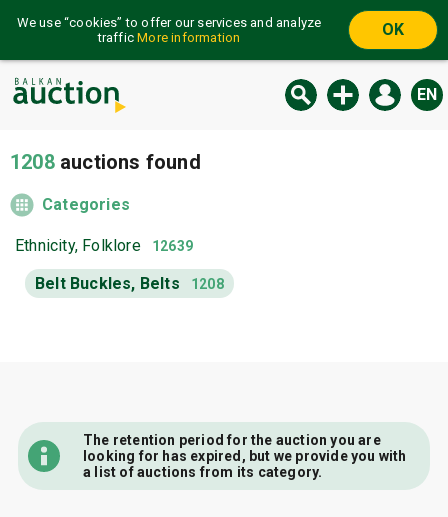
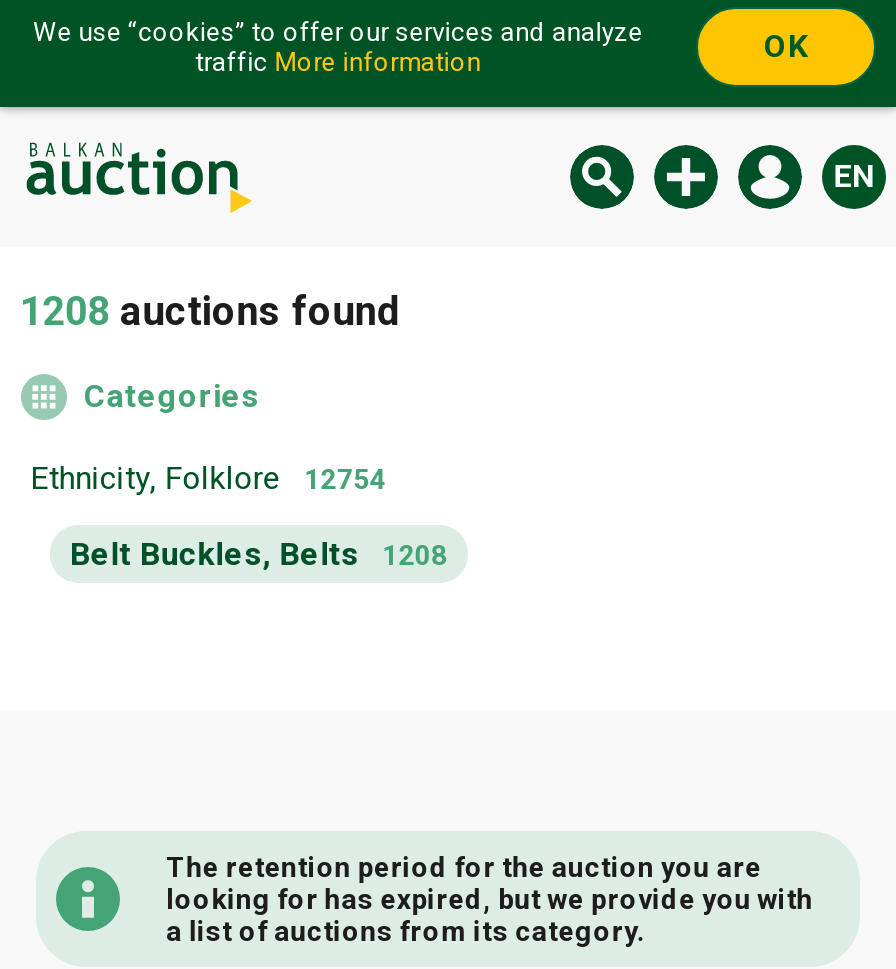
- Ethnicity, Folklore 12639
+ Ethnicity, Folklore 12754
